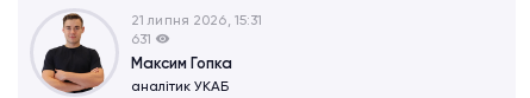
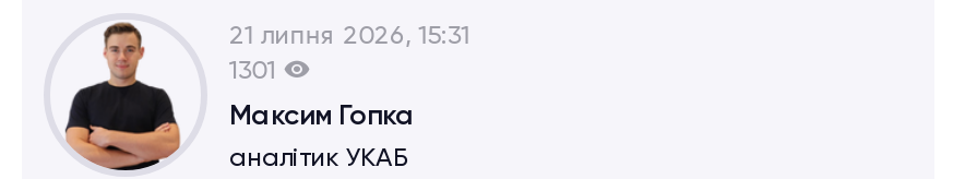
- 631
+ 1301
